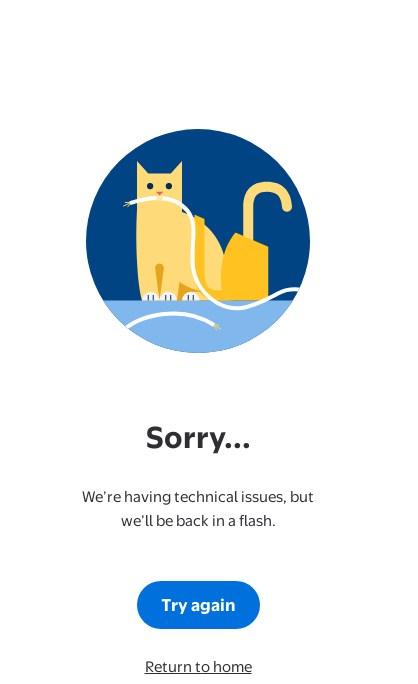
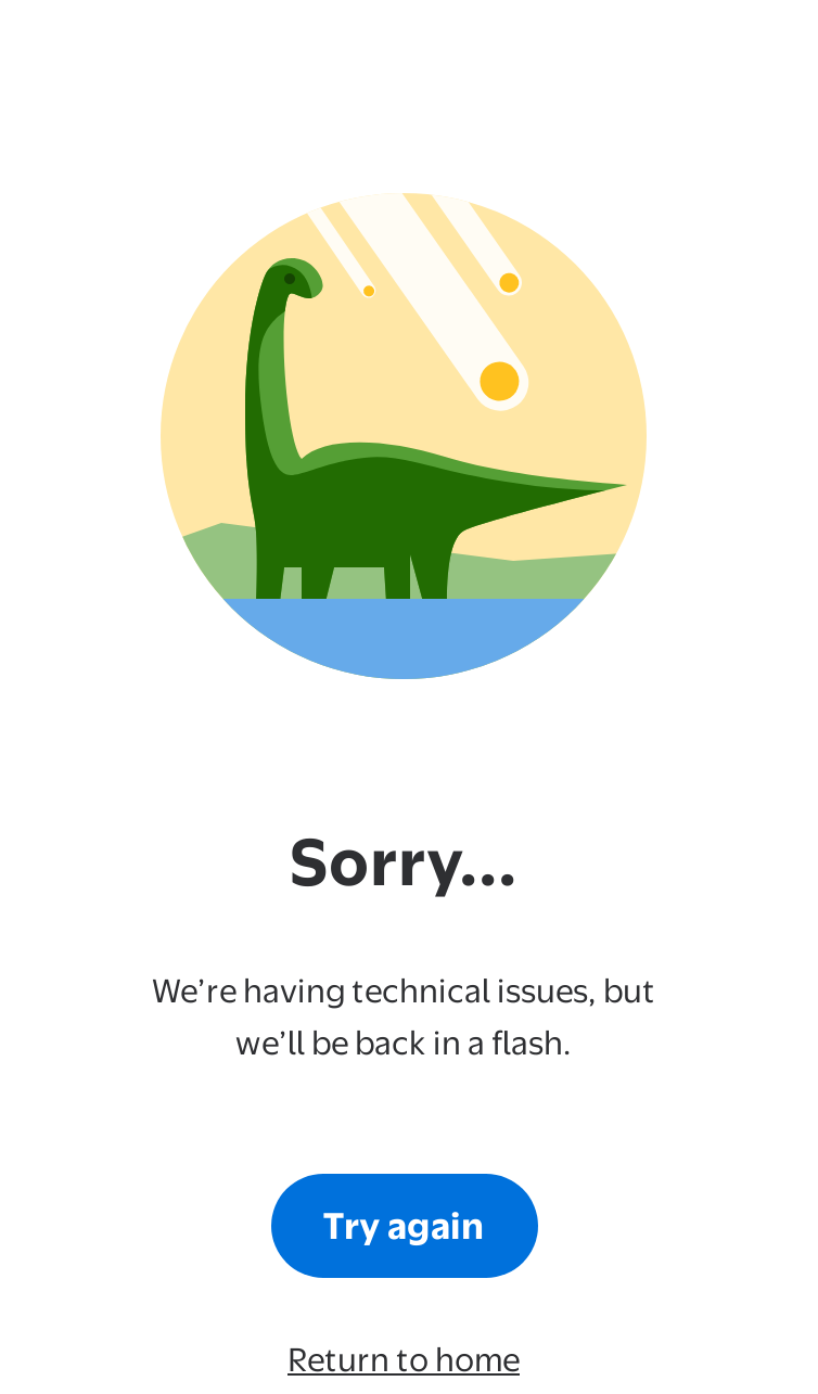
- [image]
+ [image]
